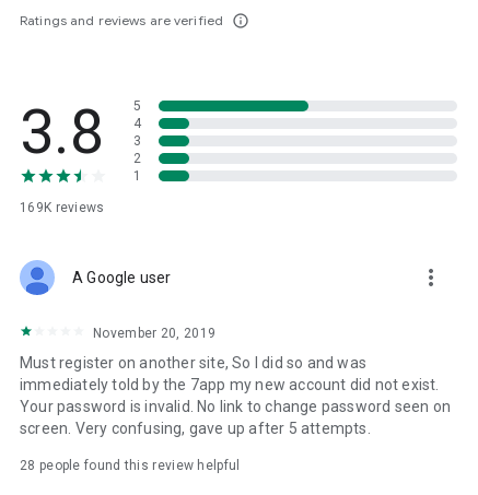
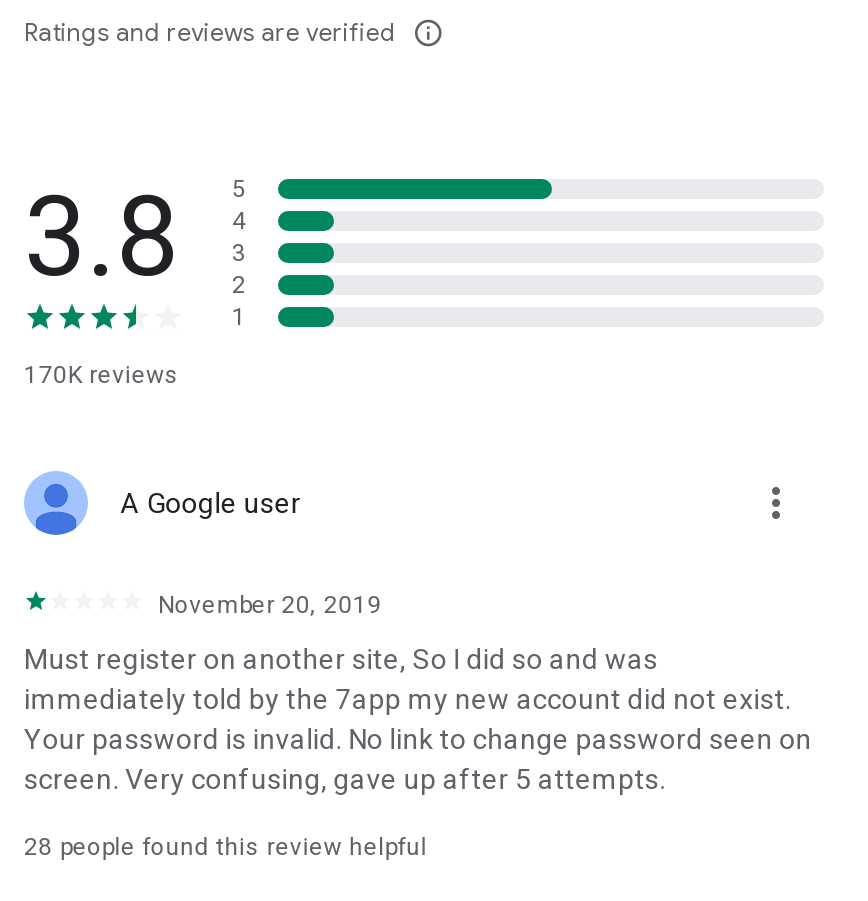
- 169K reviews
+ 170K reviews
